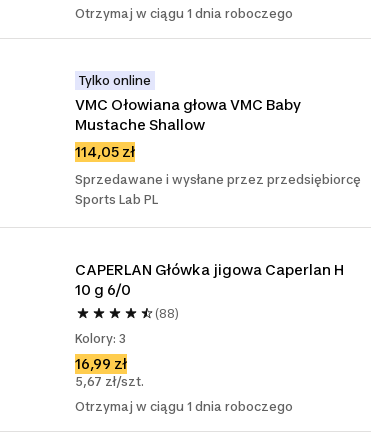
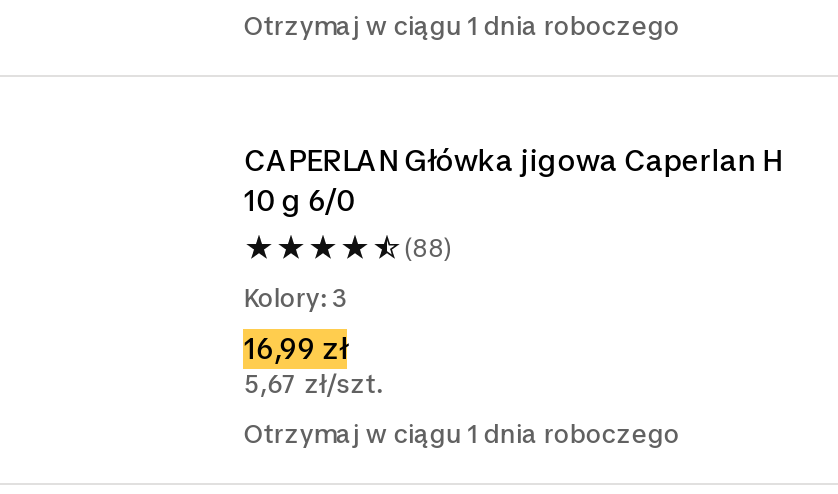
- Tylko online
- VMC Ołowiana głowa VMC Baby
- Mustache Shallow
- 114,05 zł
- Sprzedawane i wysłane przez przedsiębiorcę
- Sports Lab PL
